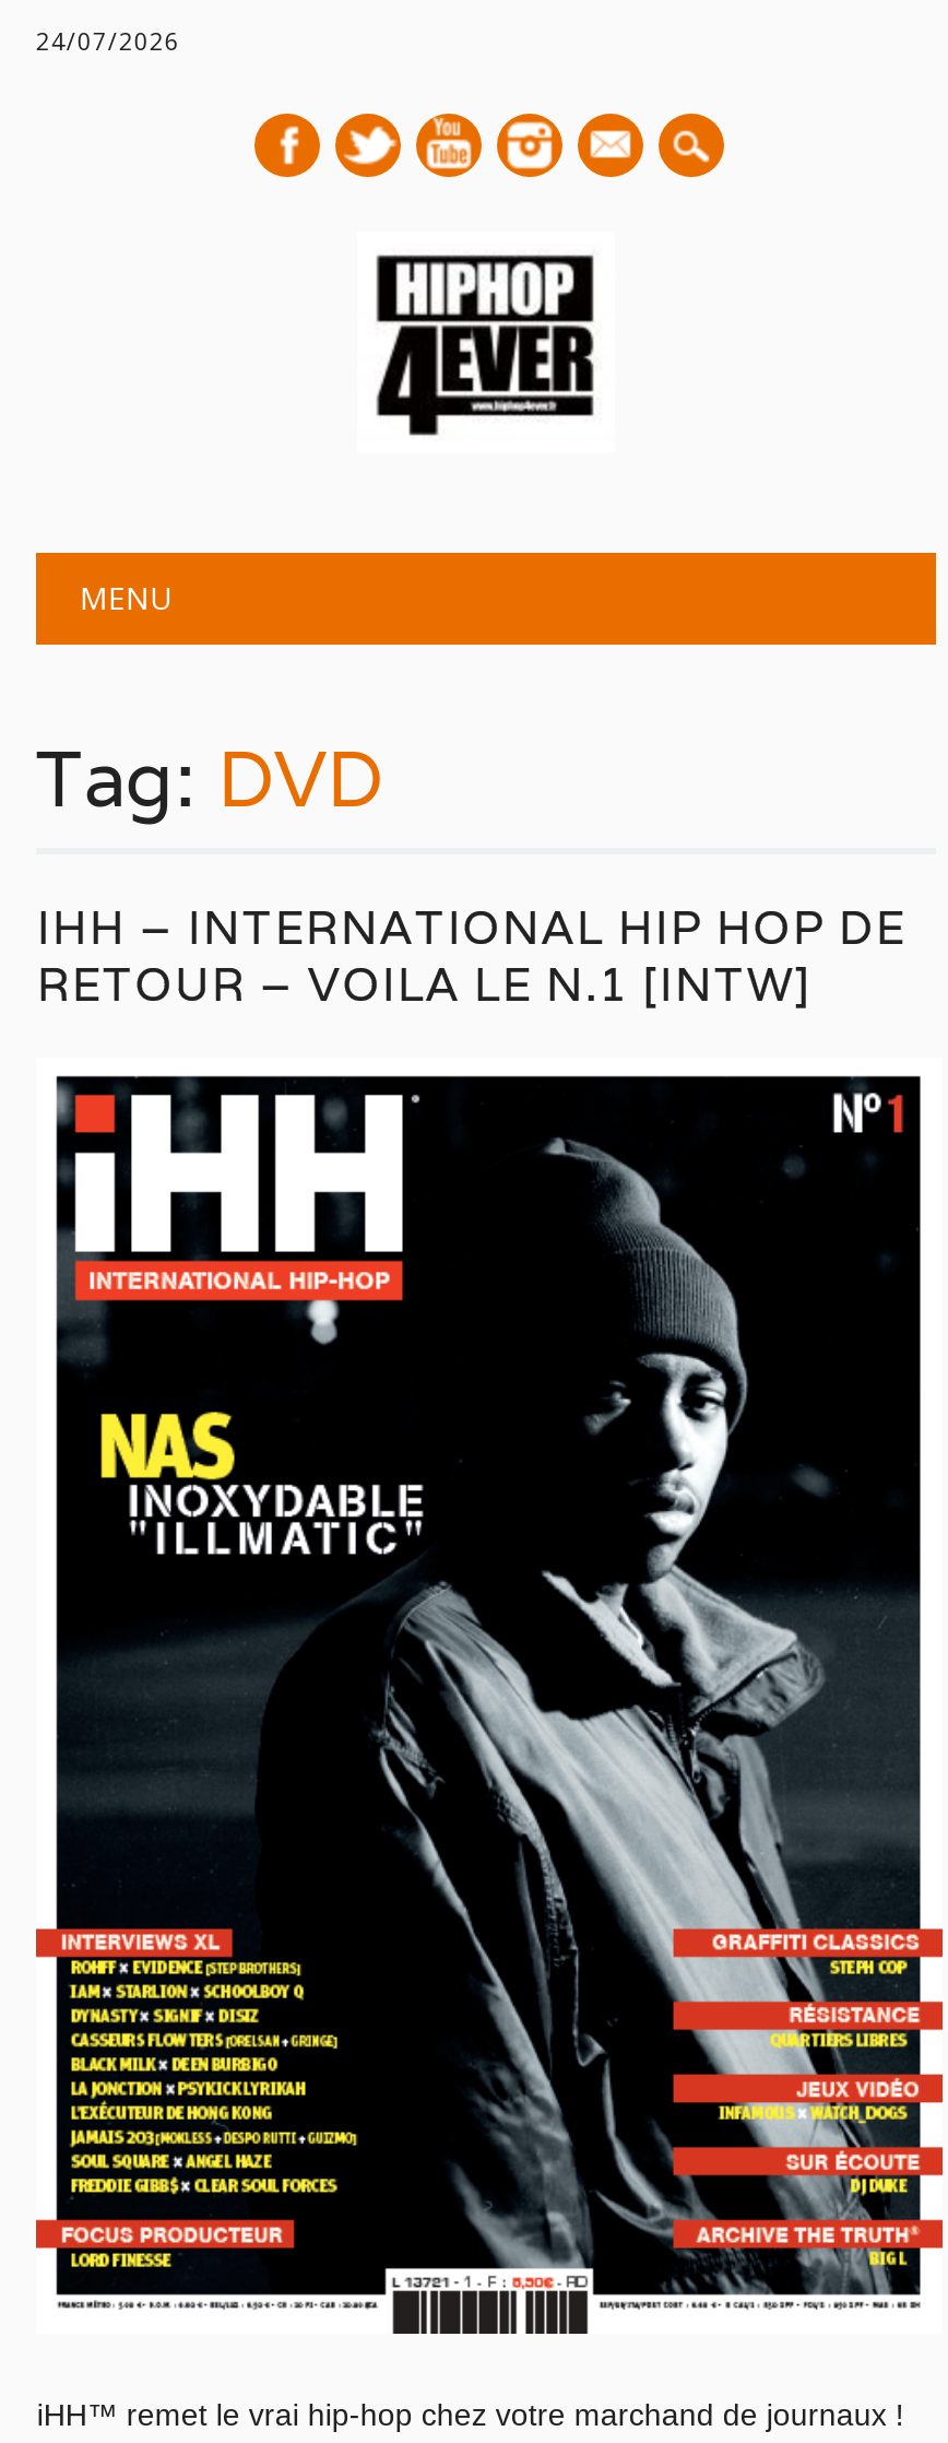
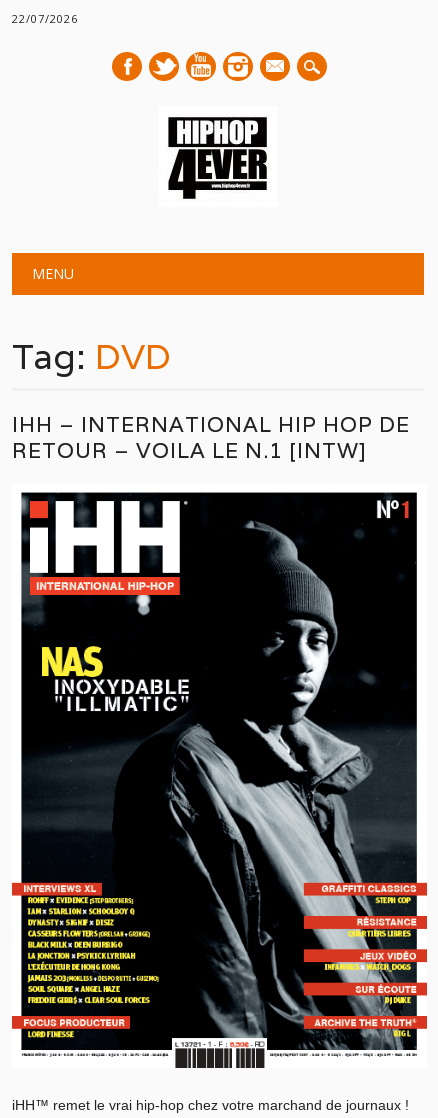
- 24/07/2026
+ 22/07/2026
